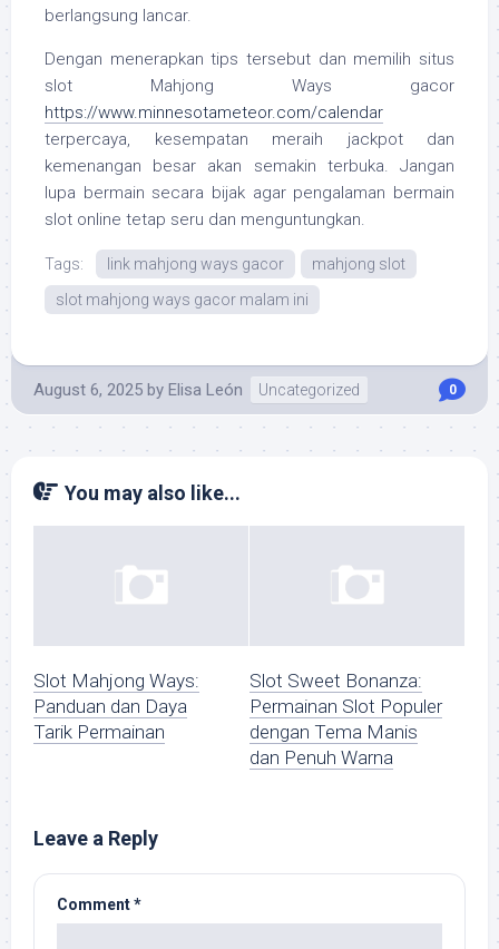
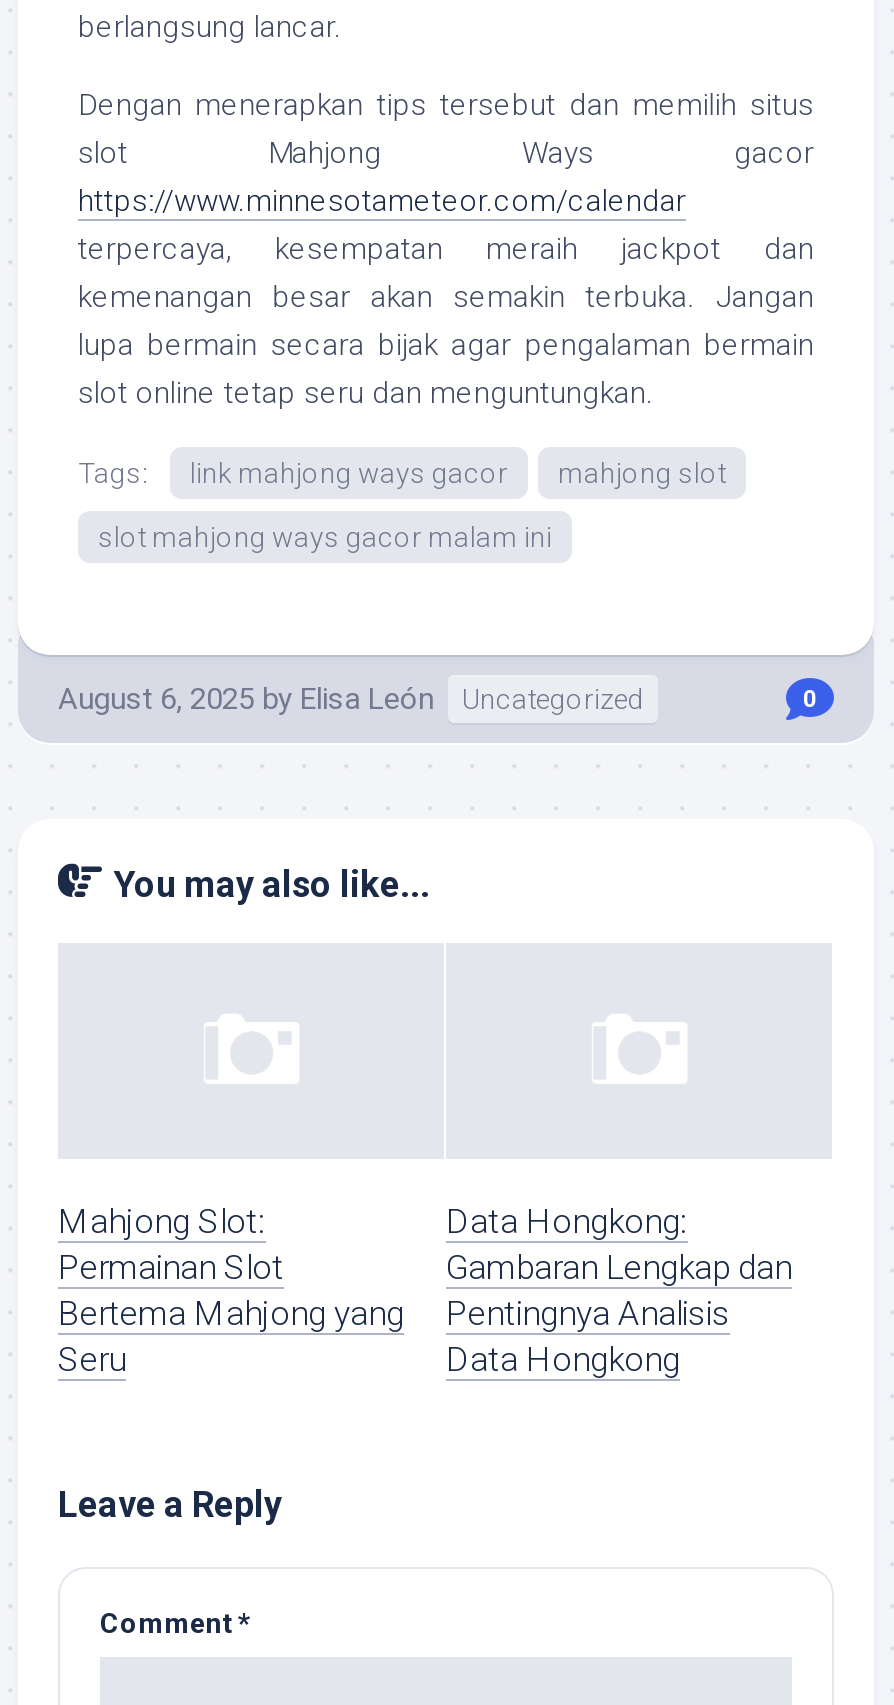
- Slot Mahjong Ways:
- Panduan dan Daya
- Tarik Permainan
+ Mahjong Slot:
+ Permainan Slot
+ Bertema Mahjong yang
+ Seru

- Slot Sweet Bonanza:
- Permainan Slot Populer
- dengan Tema Manis
- dan Penuh Warna
+ Data Hongkong:
+ Gambaran Lengkap dan
+ Pentingnya Analisis
+ Data Hongkong
